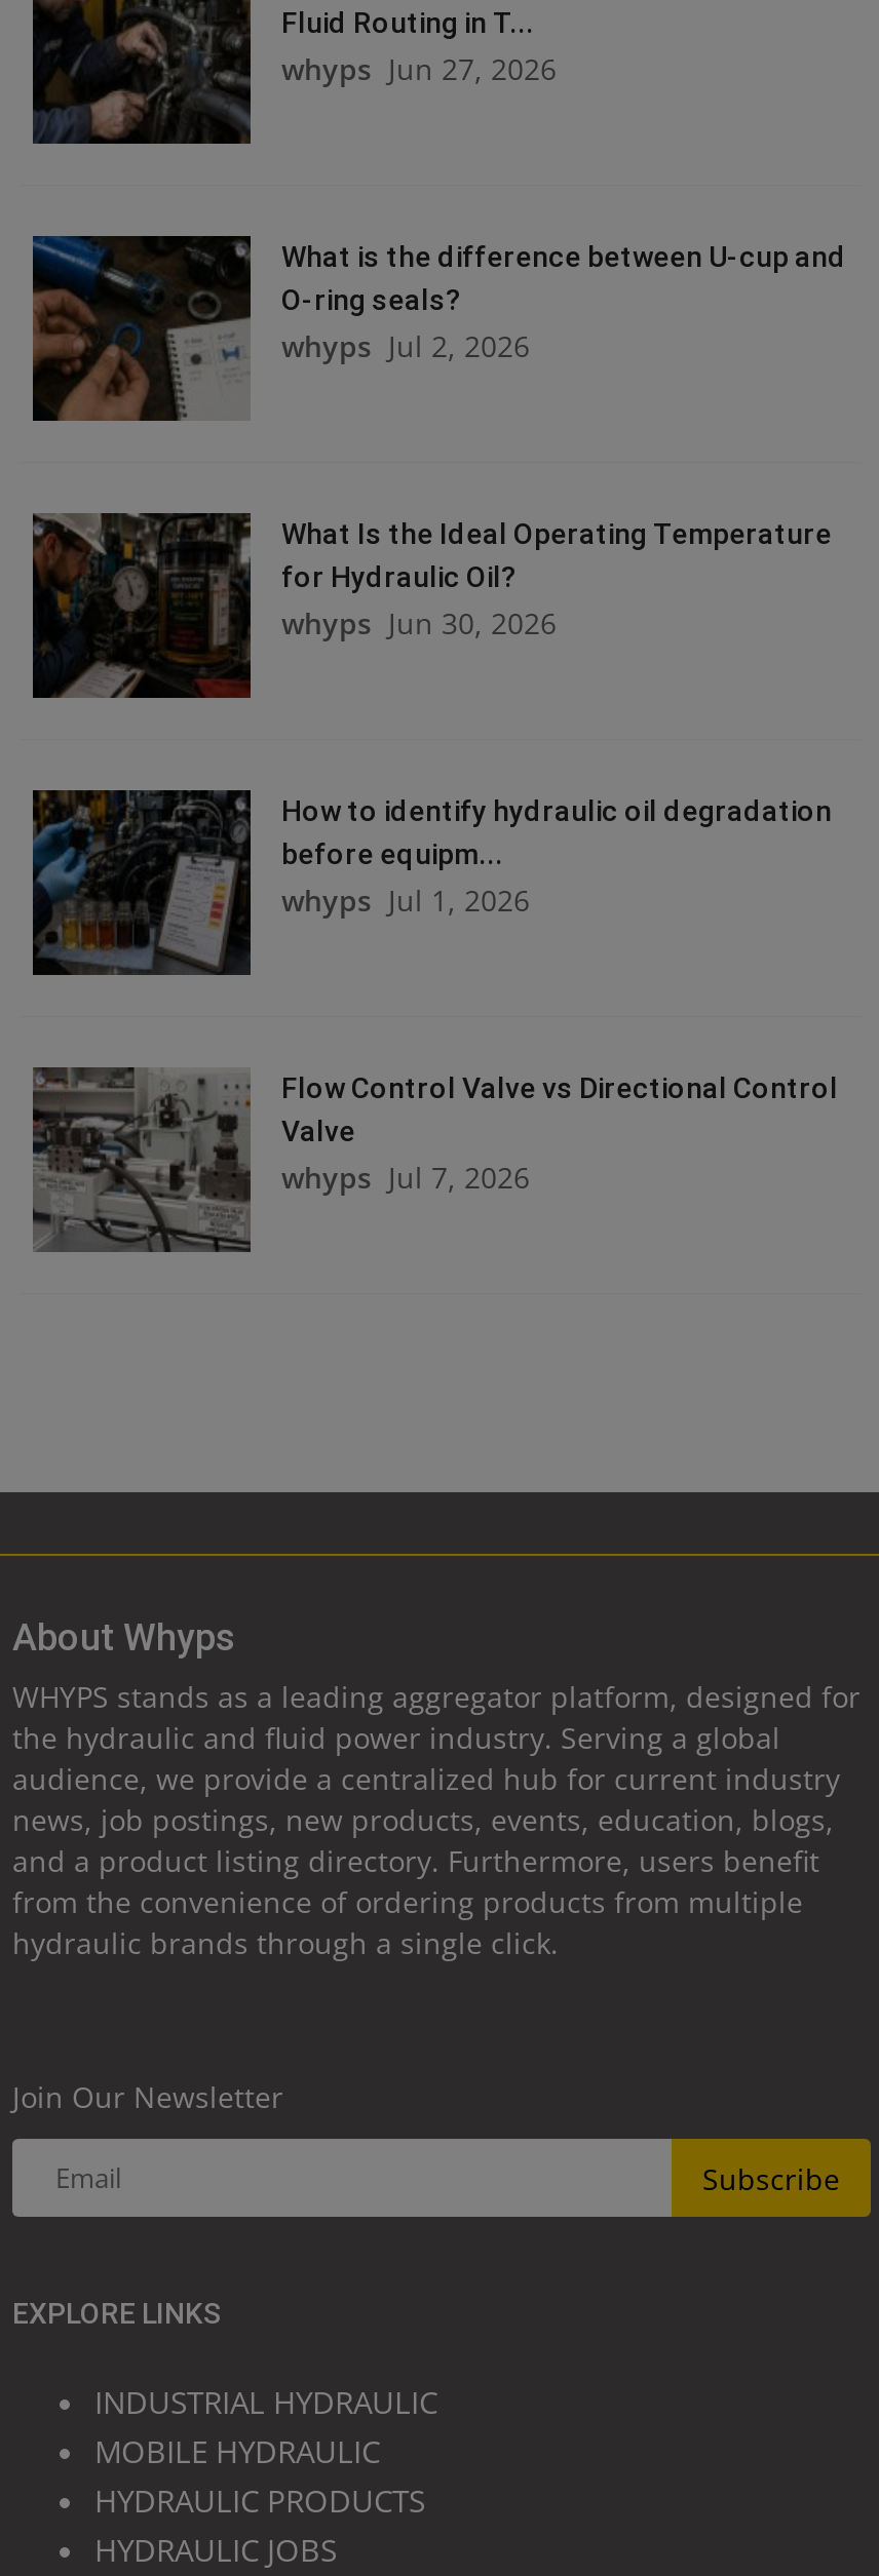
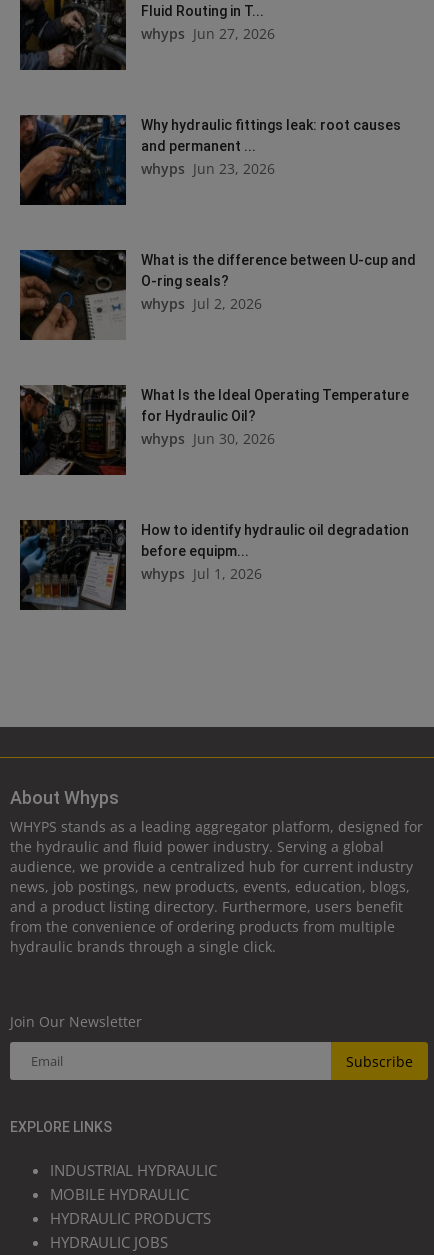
+ [image]
+ Why hydraulic fittings leak: root causes
+ and permanent ...
+ whyps Jun 23, 2026

moved down: [image] | What is the difference between U-cup and | O-ring seals? | ... | before equipm... | whyps Jul 1, 2026

- [image]
- Flow Control Valve vs Directional Control
- Valve
- whyps Jul 7, 2026
